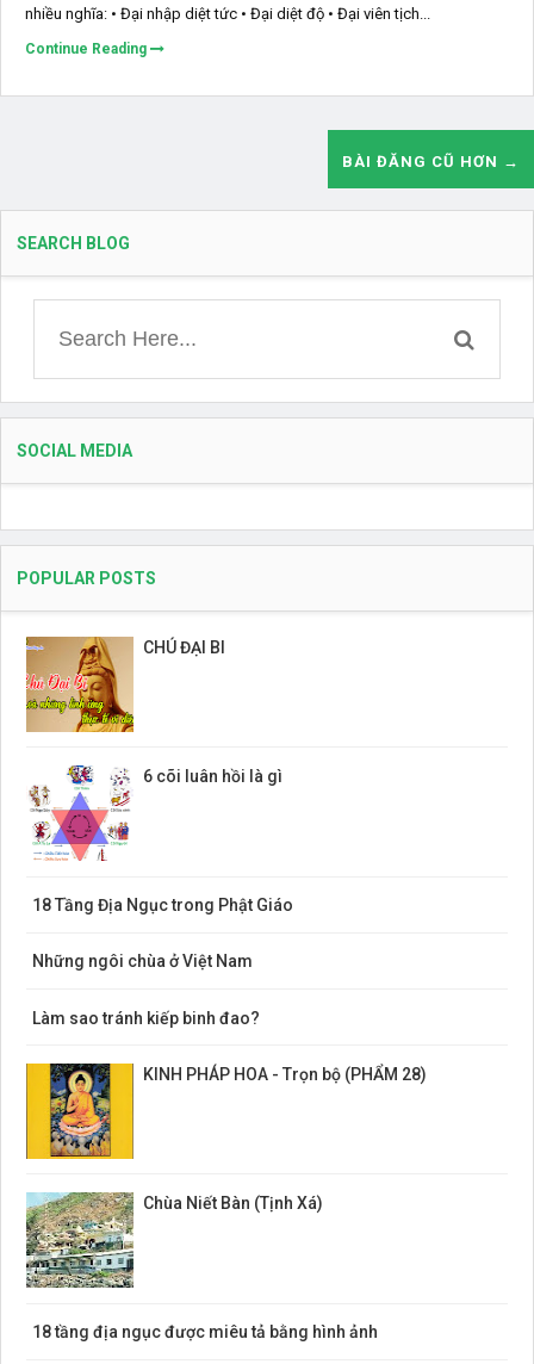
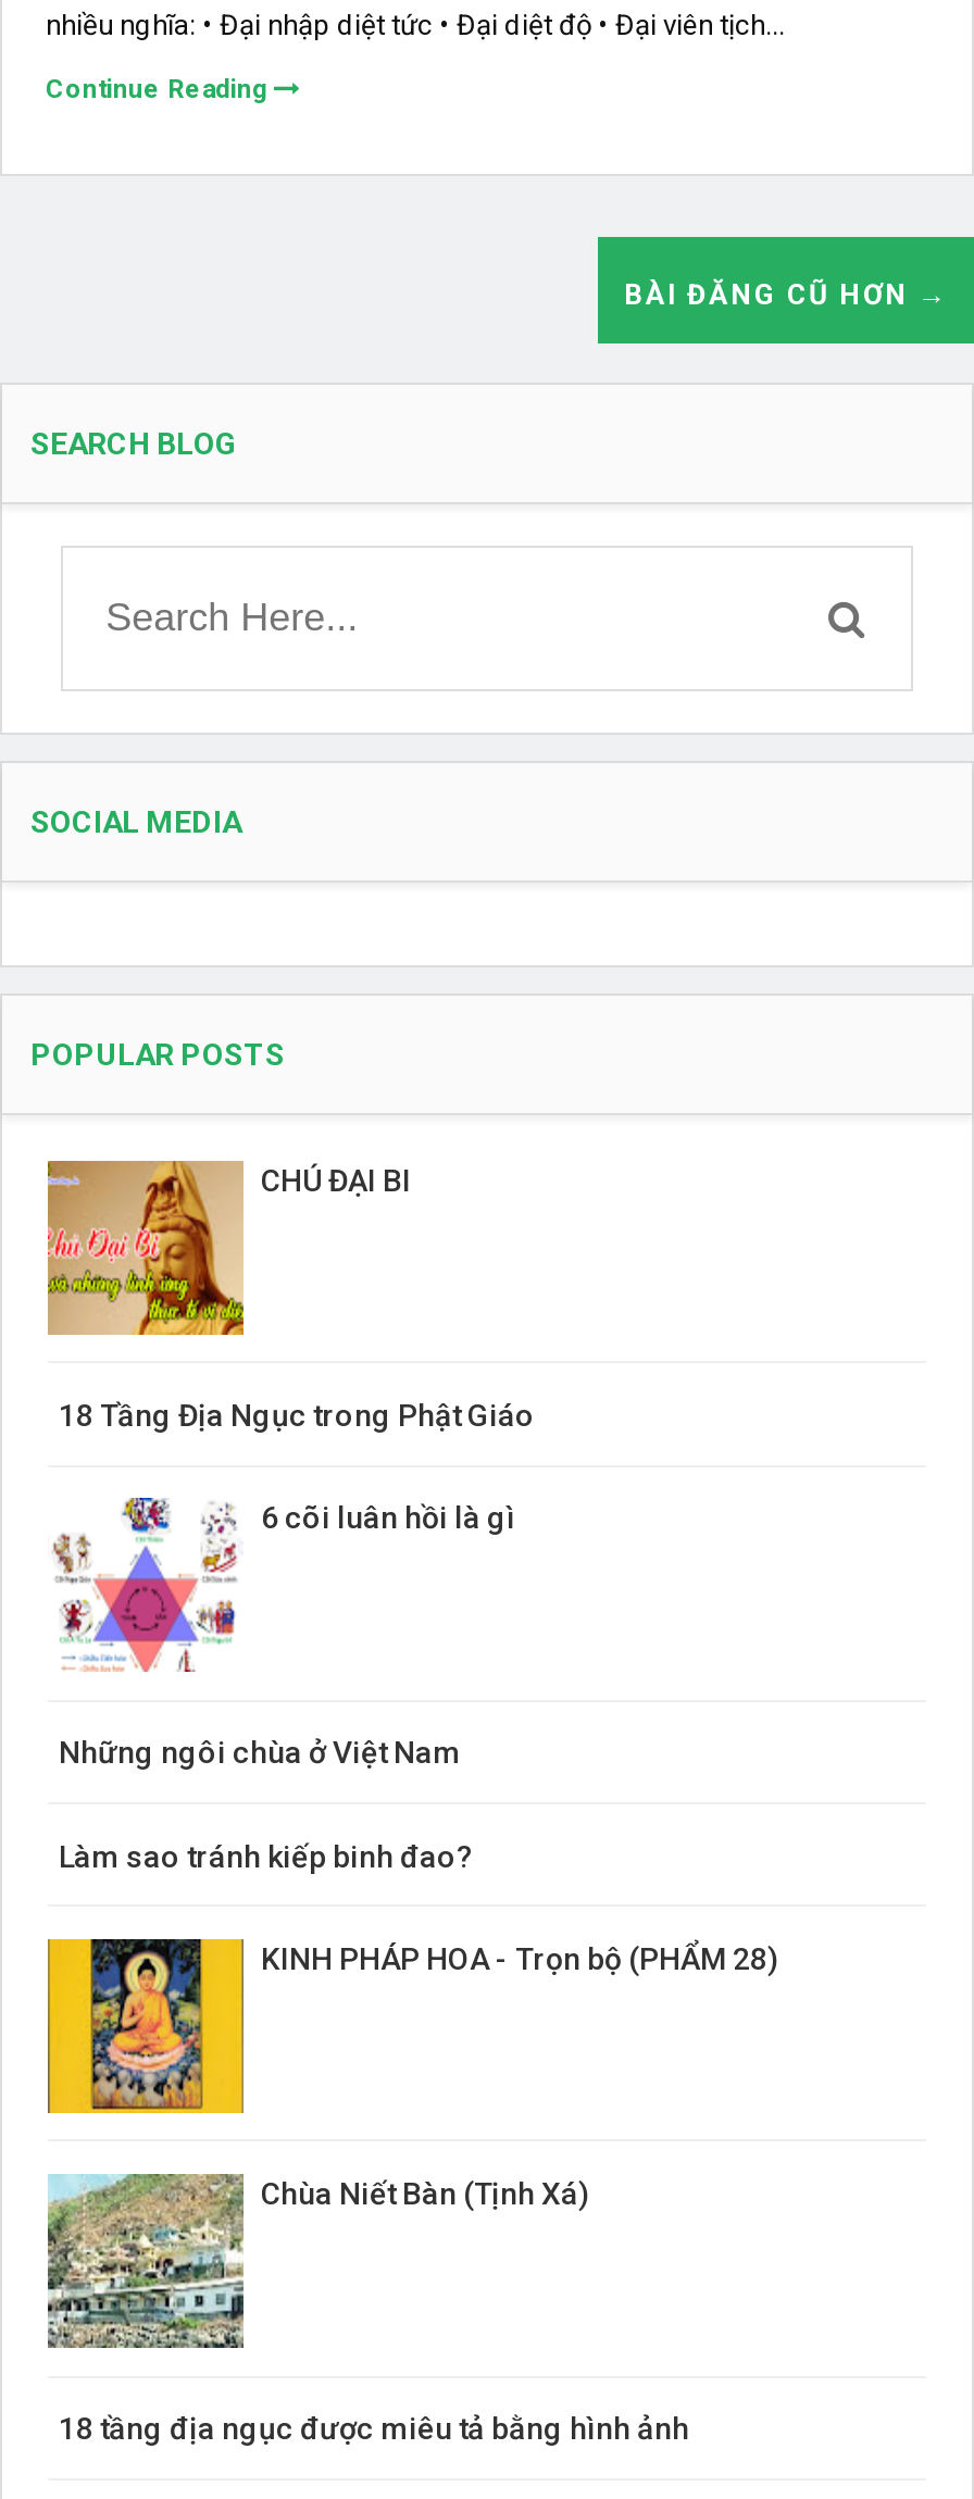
moved down: [image] | 6 cõi luân hồi là gì

moved up: 18 Tầng Địa Ngục trong Phật Giáo
